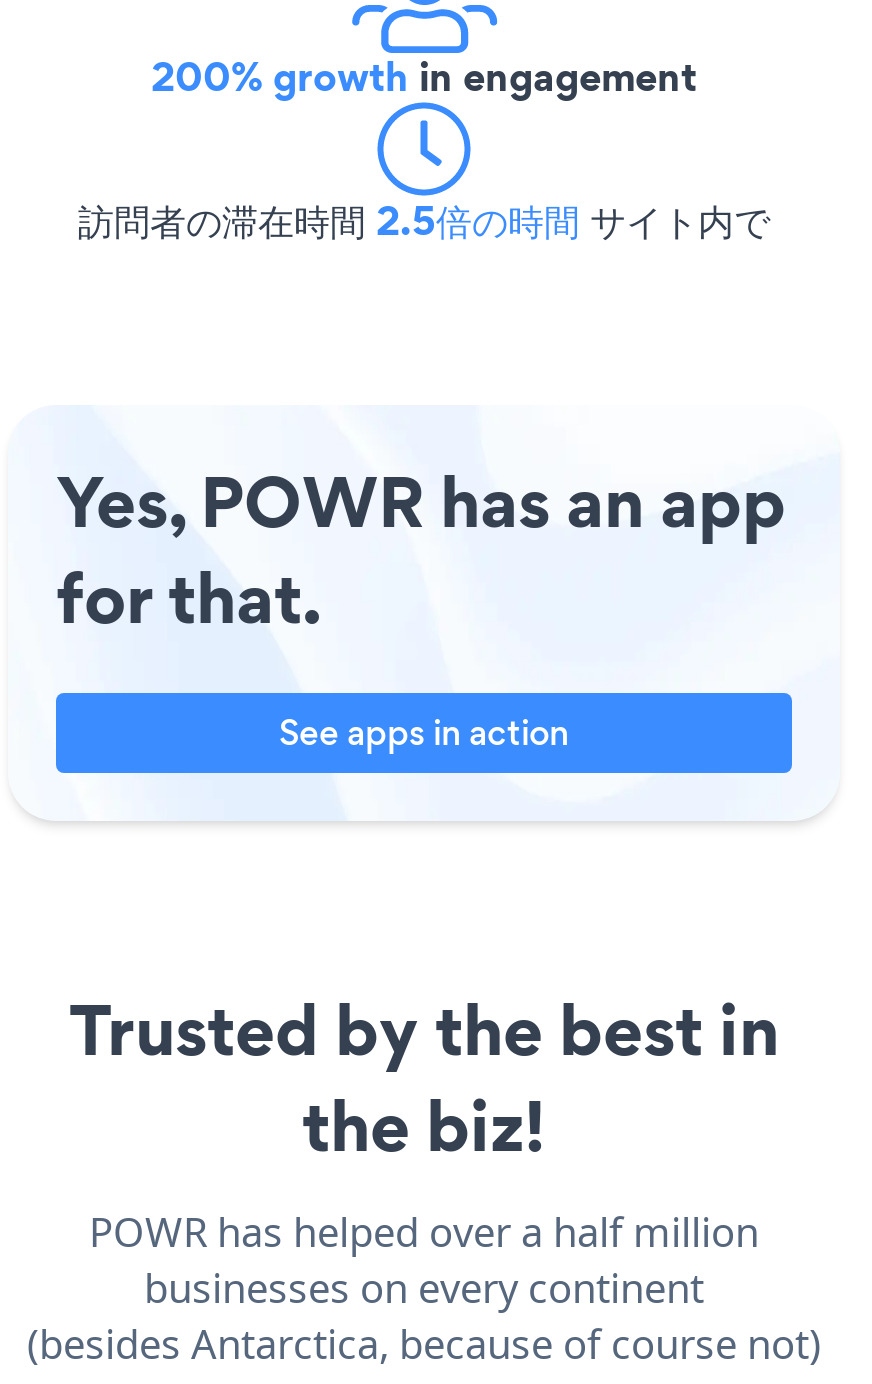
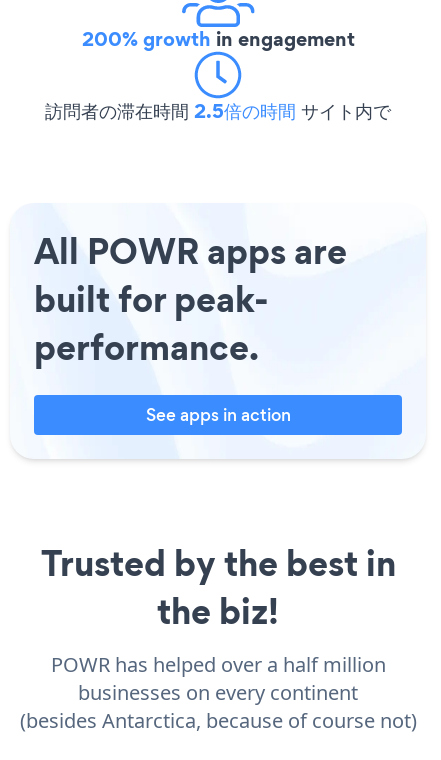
- Yes, POWR has an app
- for that.
+ All POWR apps are
+ built for peak-
+ performance.
